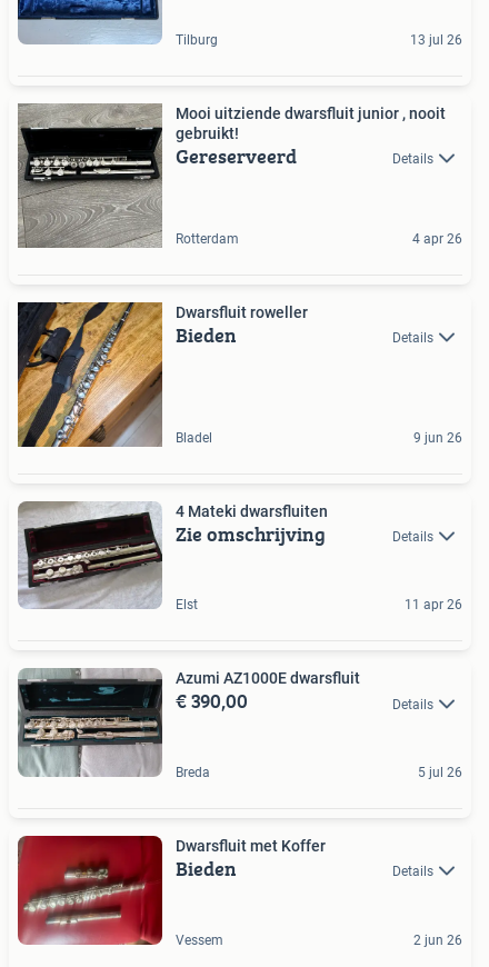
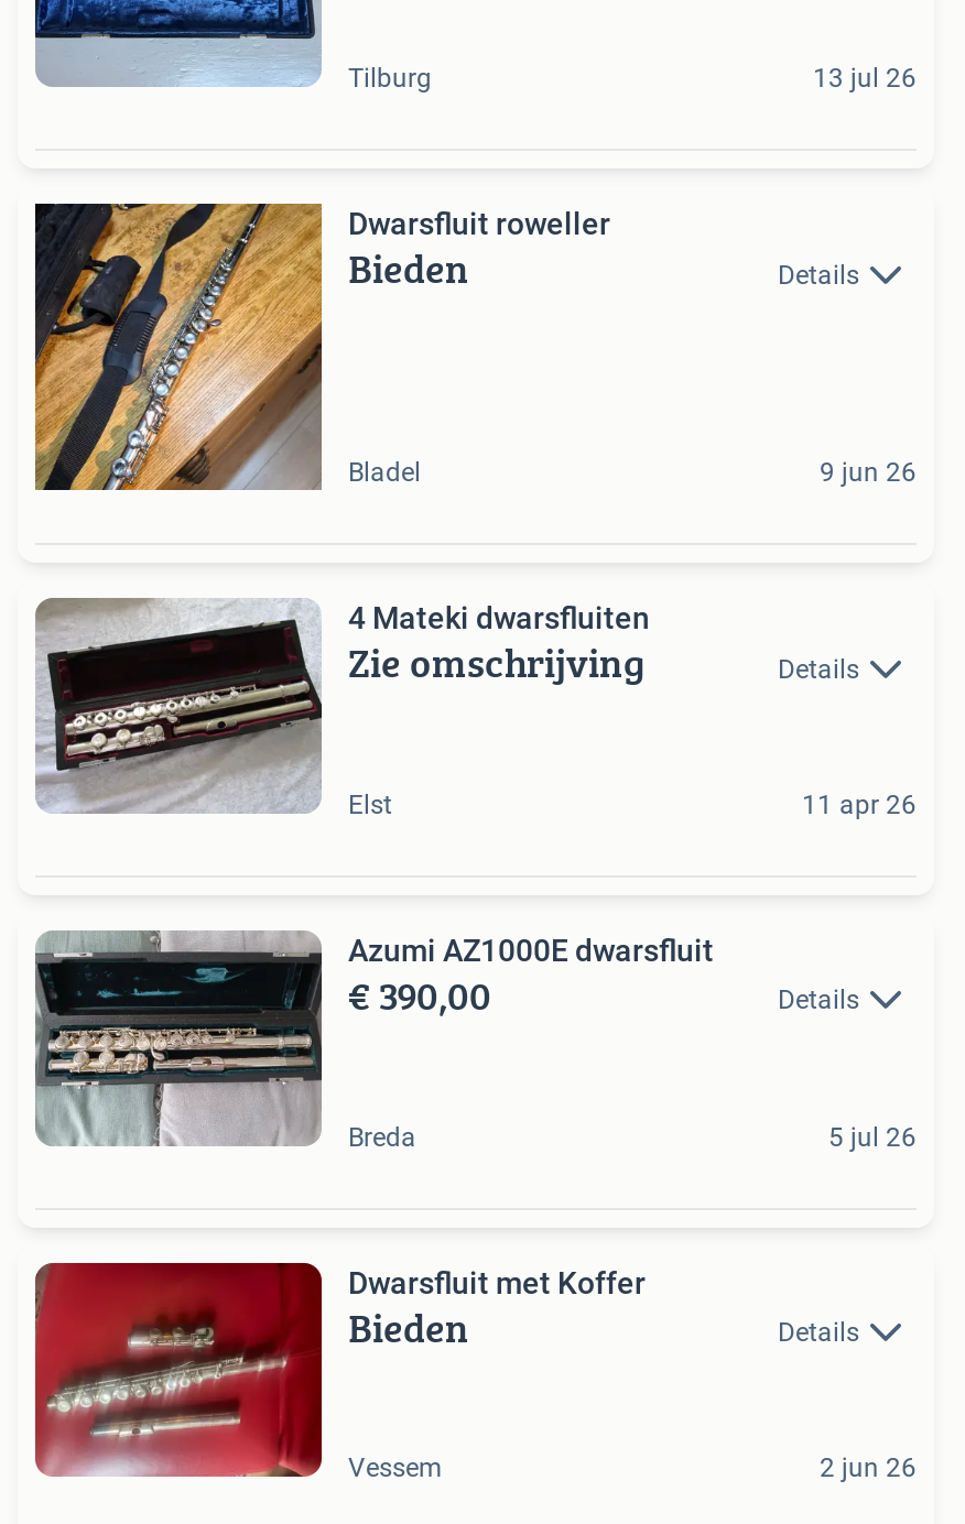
- [image]
- Mooi uitziende dwarsfluit junior , nooit
- gebruikt!
- Gereserveerd
- Details

- Rotterdam
- 4 apr 26
